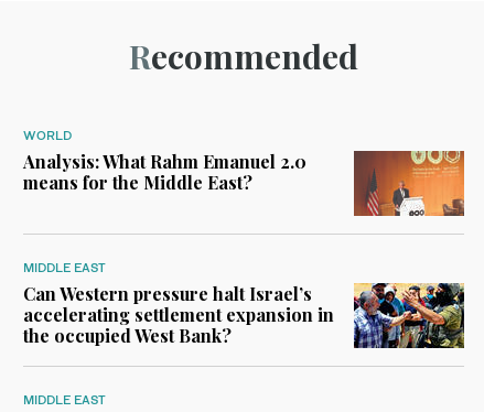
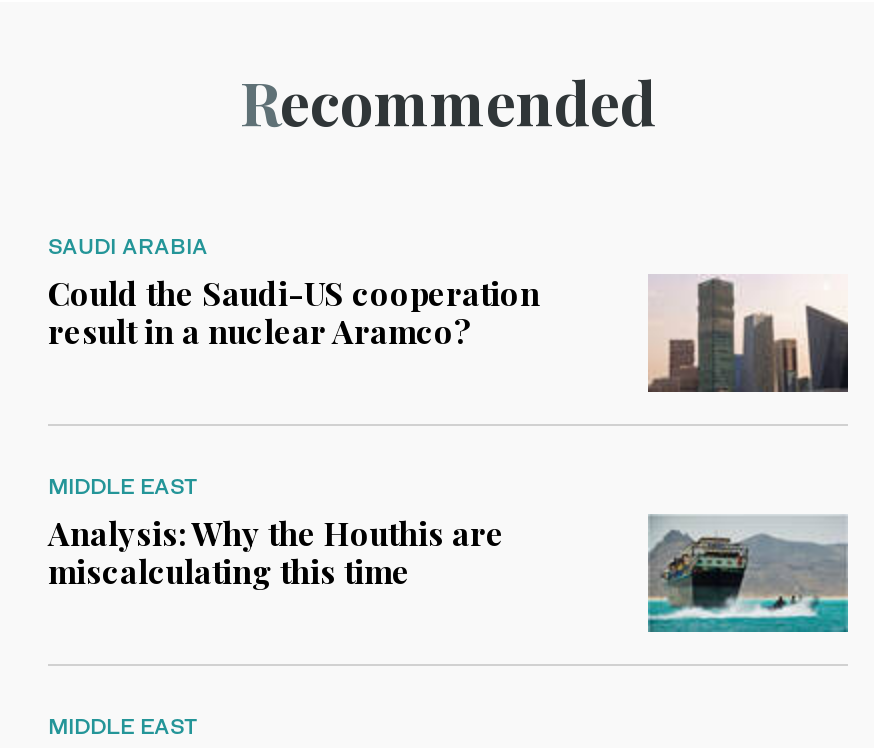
- WORLD
- Analysis: What Rahm Emanuel 2.0
- means for the Middle East?
+ SAUDI ARABIA
+ Could the Saudi-US cooperation
+ result in a nuclear Aramco?

- [image]
+ [image]

- Can Western pressure halt Israel’s
- accelerating settlement expansion in
- the occupied West Bank?
+ Analysis: Why the Houthis are
+ miscalculating this time

- [image]
+ [image]
